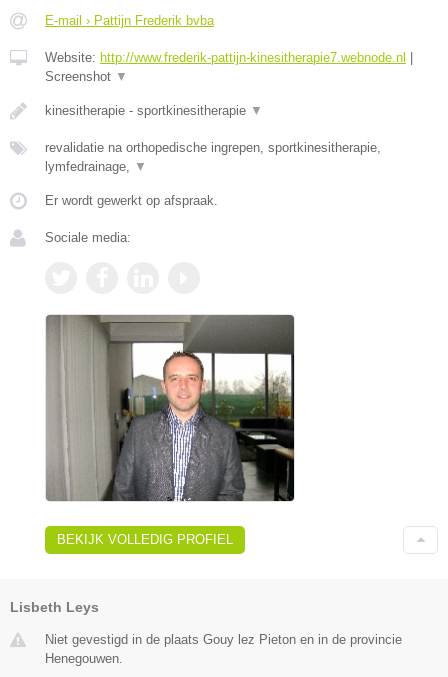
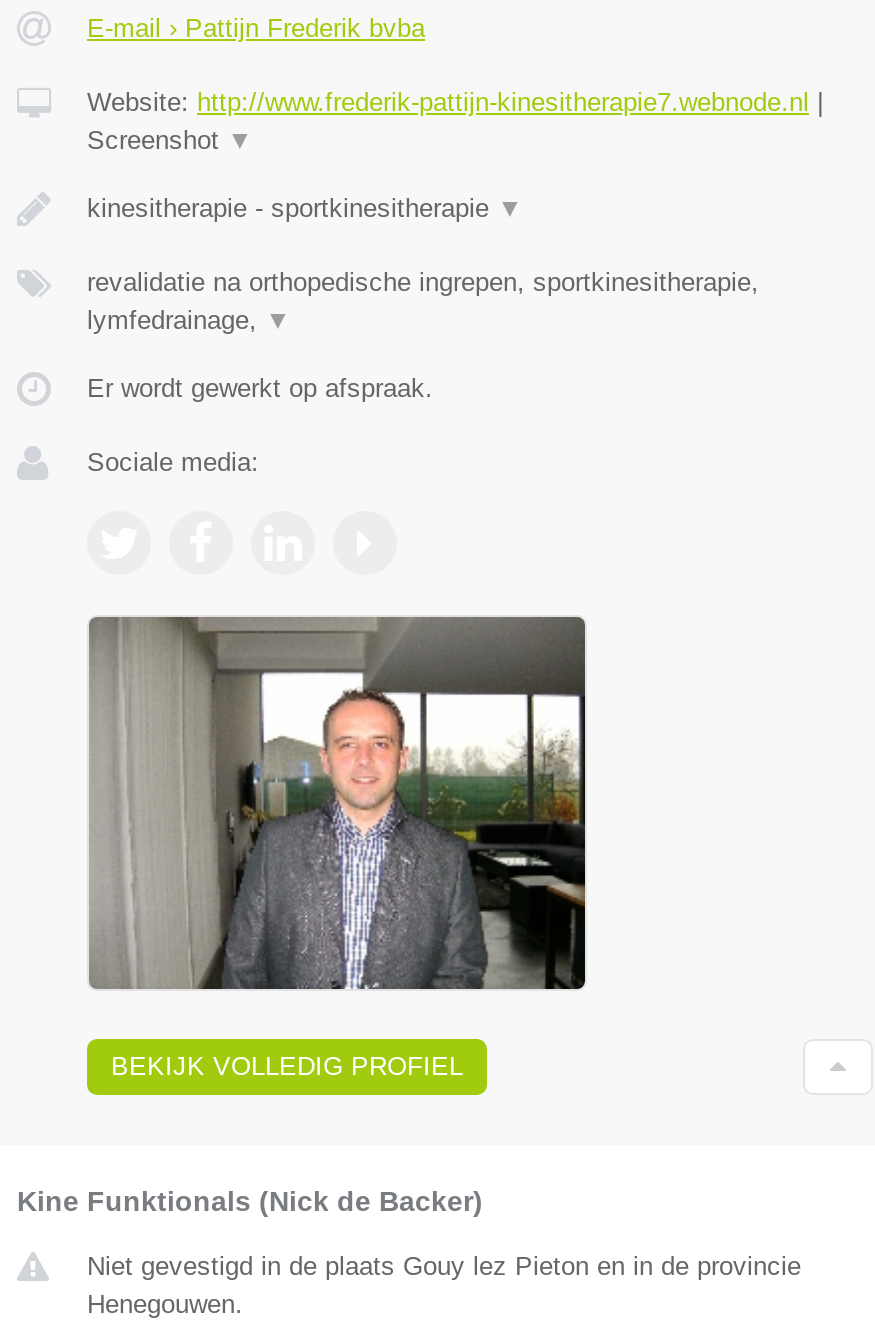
- Lisbeth Leys
+ Kine Funktionals (Nick de Backer)
